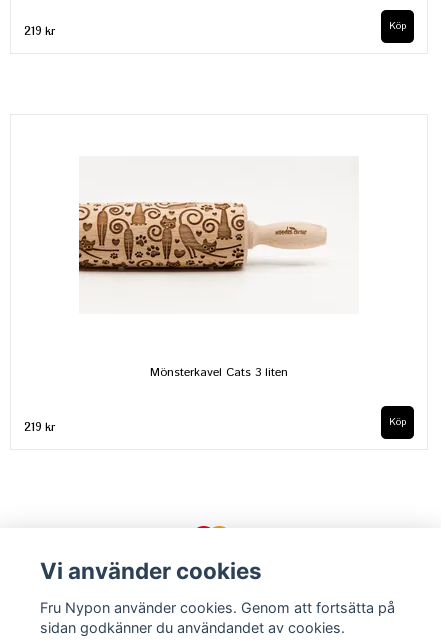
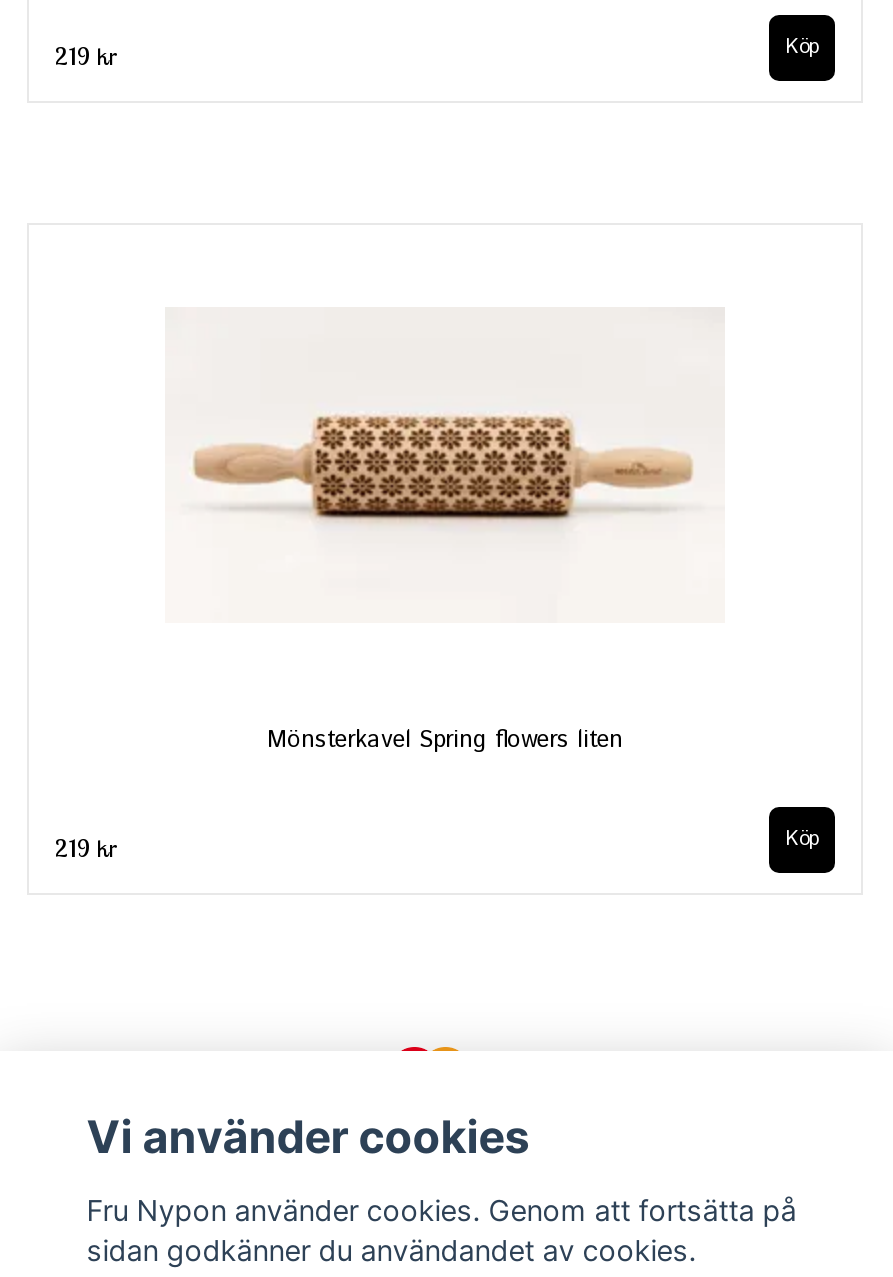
- [image]
+ [image]

- Mönsterkavel Cats 3 liten
+ Mönsterkavel Spring flowers liten
